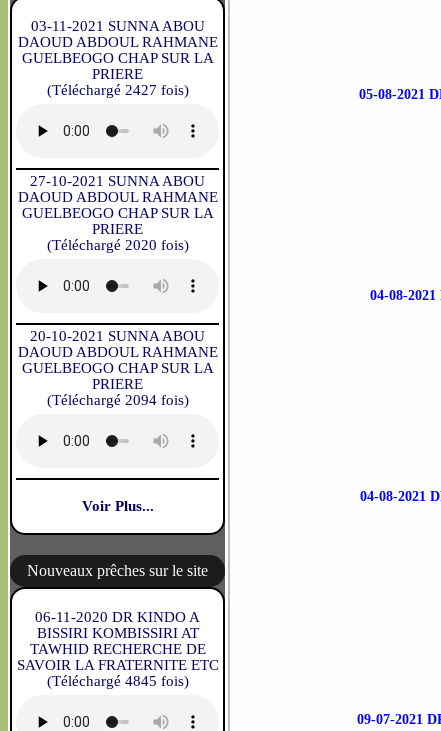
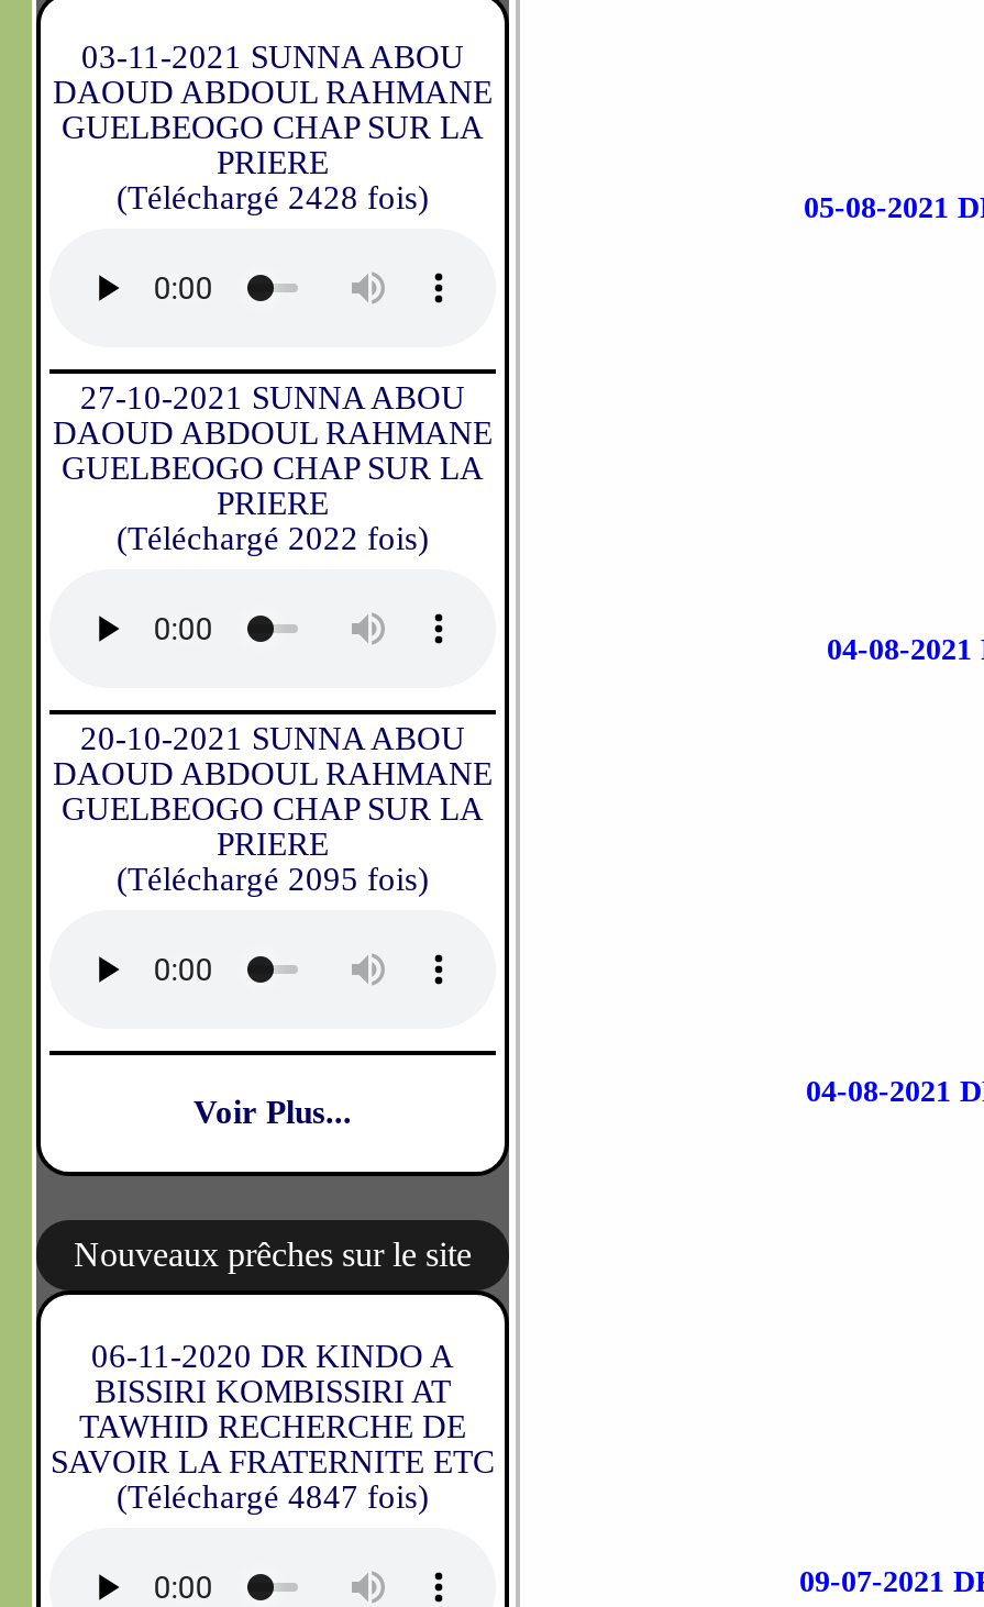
- (Téléchargé 2427 fois)
+ (Téléchargé 2428 fois)

- (Téléchargé 2020 fois)
+ (Téléchargé 2022 fois)

- (Téléchargé 2094 fois)
+ (Téléchargé 2095 fois)

- (Téléchargé 4845 fois)
+ (Téléchargé 4847 fois)
